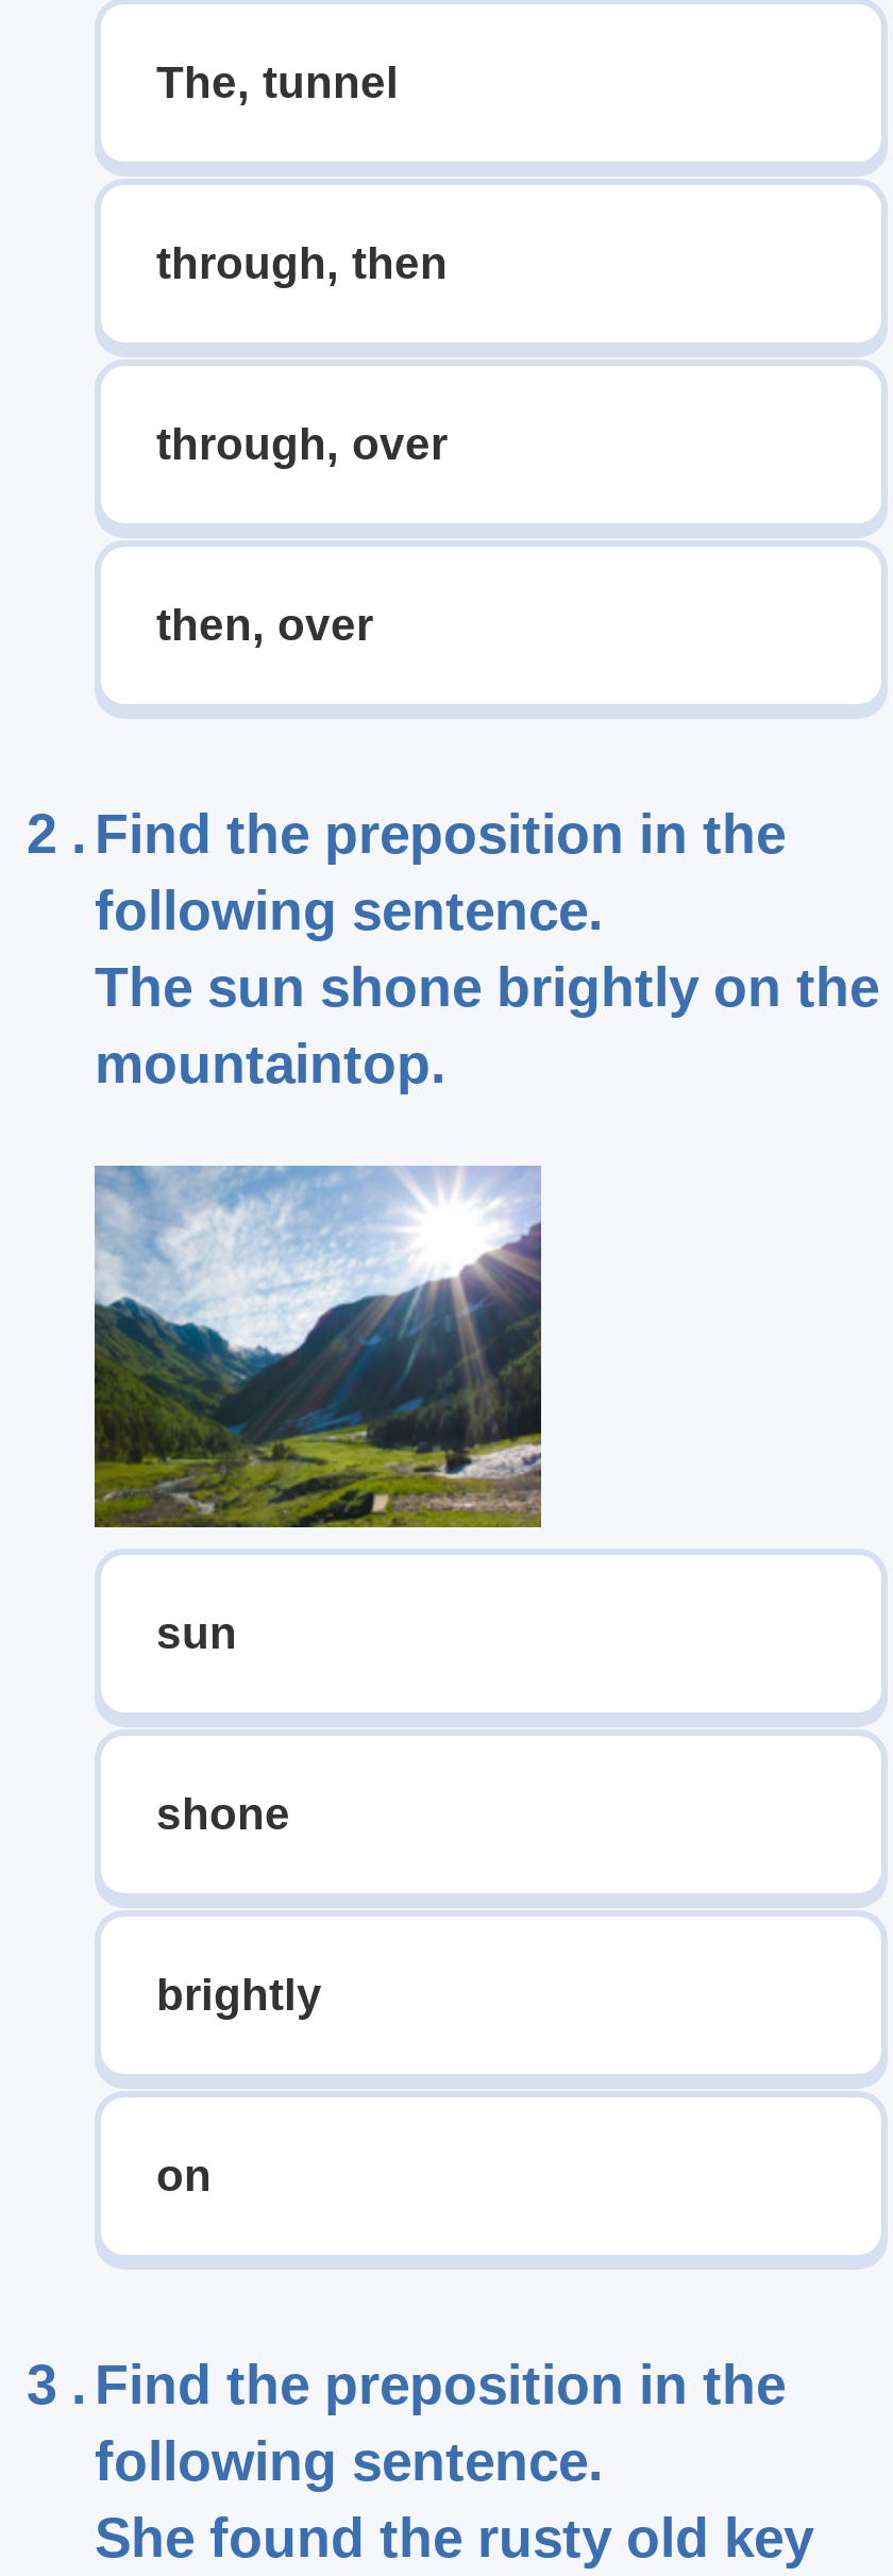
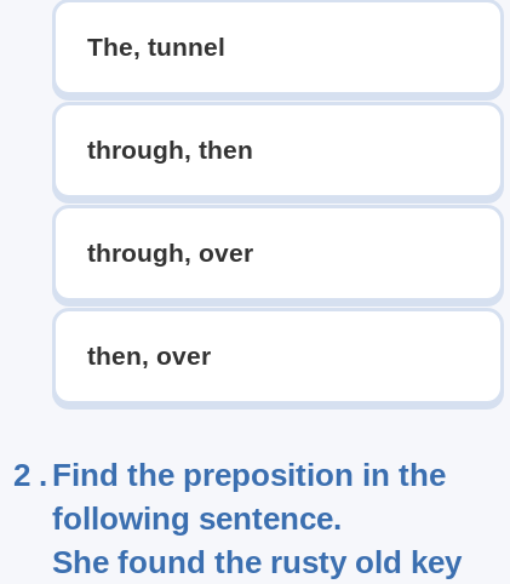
- The sun shone brightly on the
- mountaintop.

- [image]
- sun

- shone

- brightly

- on
- 3 . Find the preposition in the
- following sentence.
